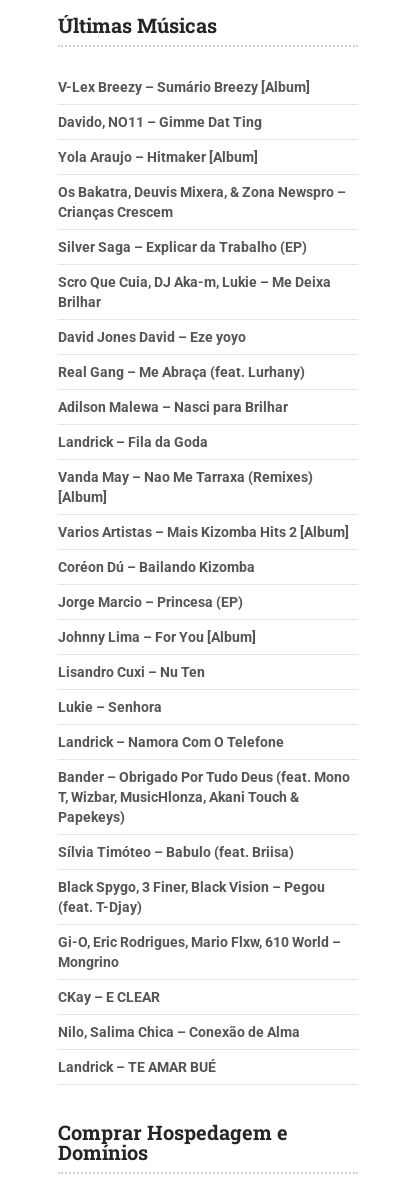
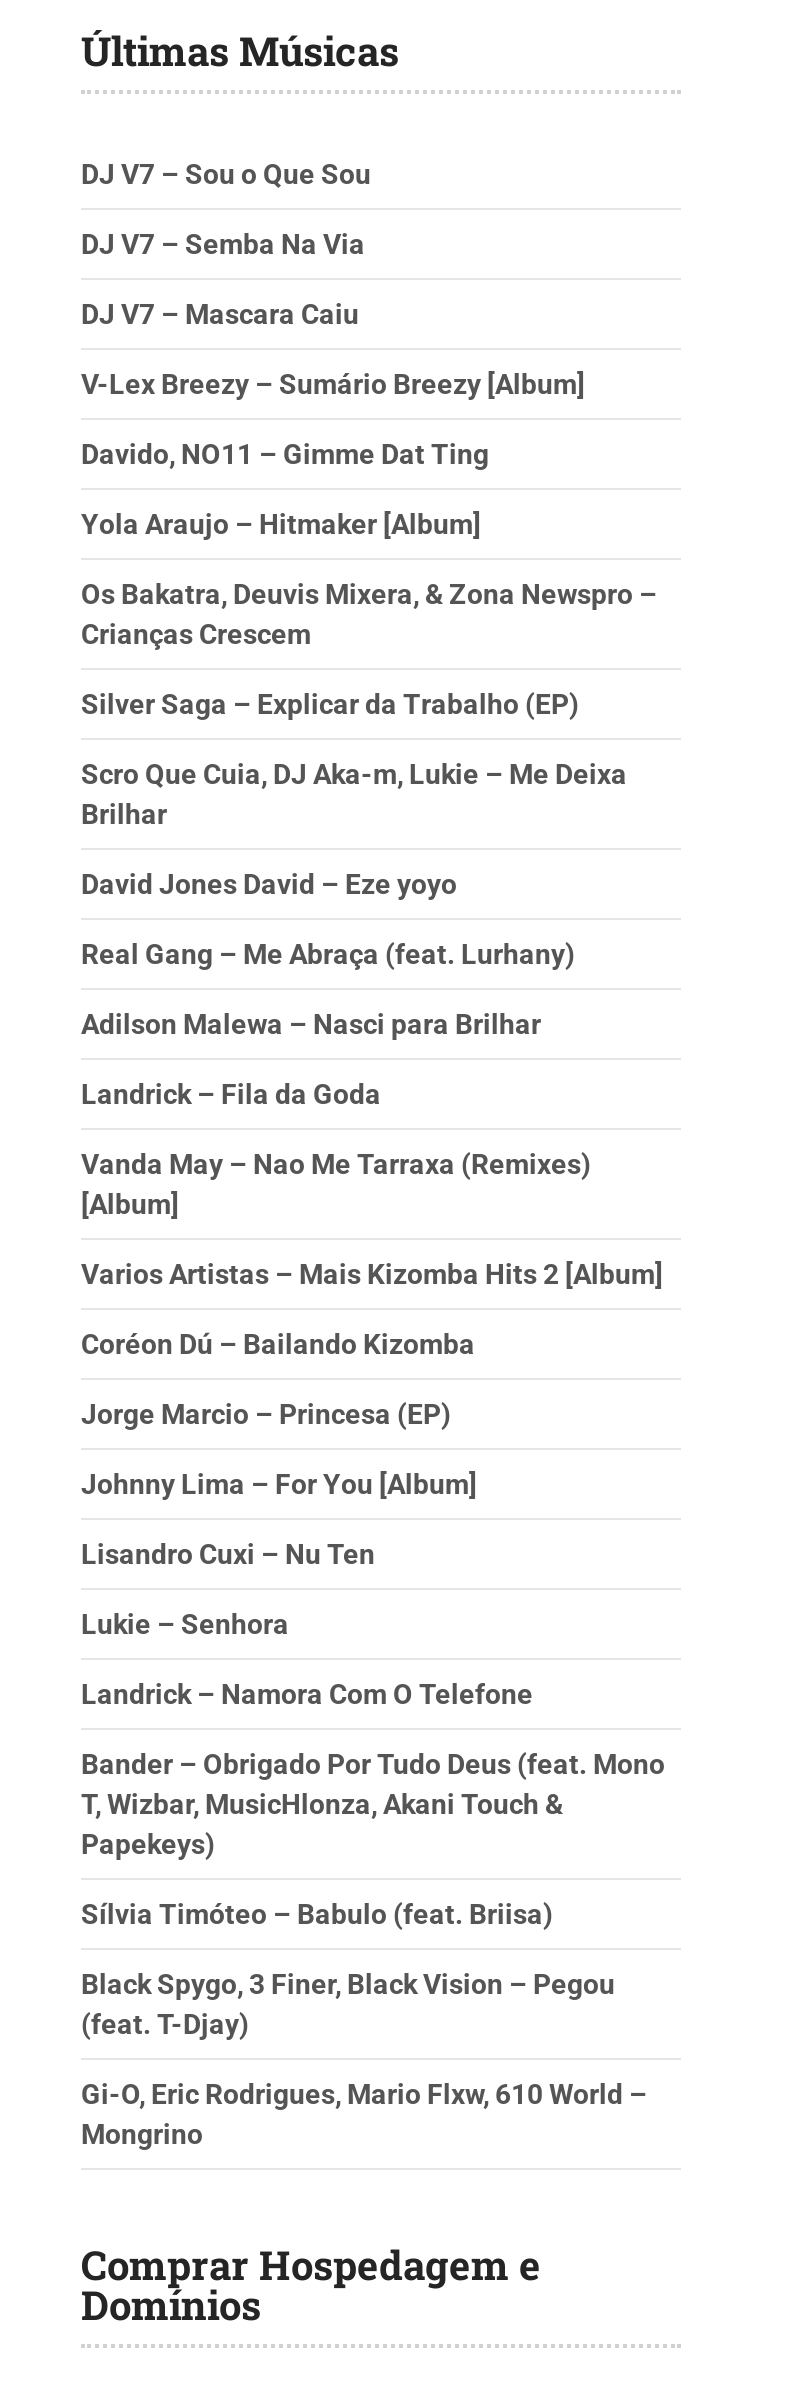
+ DJ V7 – Sou o Que Sou
+ DJ V7 – Semba Na Via
+ DJ V7 – Mascara Caiu

moved down: V-Lex Breezy – Sumário Breezy [Album] | Davido, NO11 – Gimme Dat Ting | Yola Araujo – Hitmaker [Album] | ... | Gi-O, Eric Rodrigues, Mario Flxw, 610 World – | Mongrino

- CKay – E CLEAR
- Nilo, Salima Chica – Conexão de Alma
- Landrick – TE AMAR BUÉ
